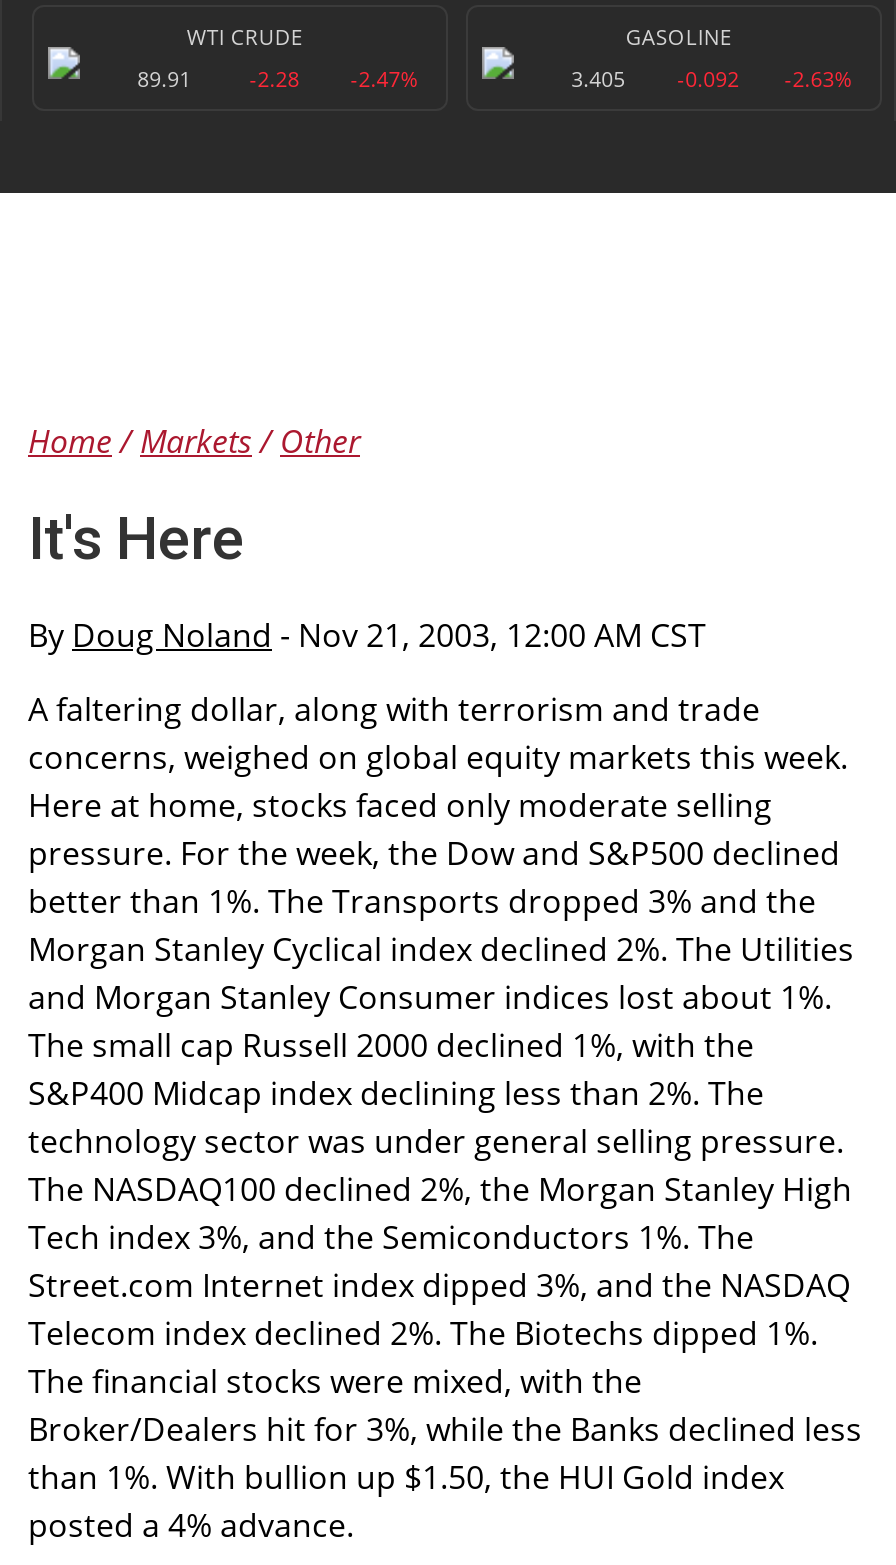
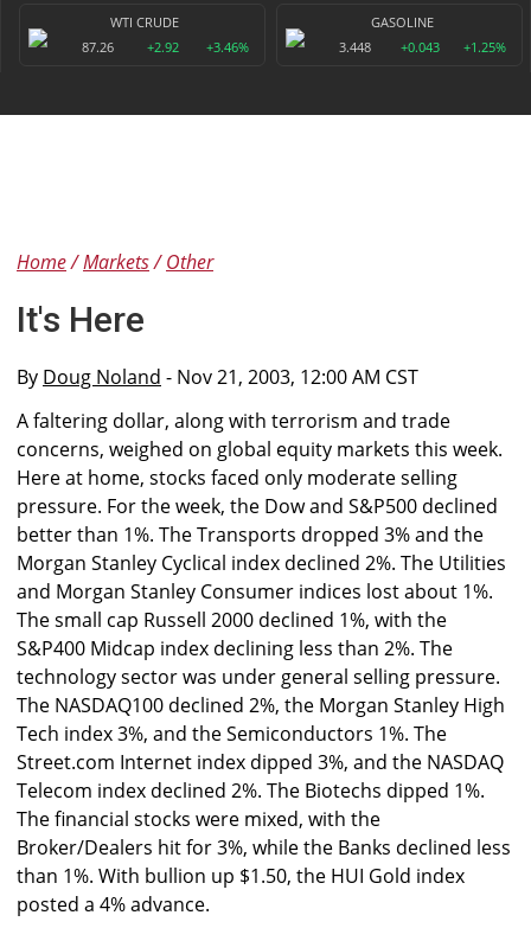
- 89.91
+ 87.26

- -2.28
+ +2.92

- -2.47%
+ +3.46%

- 3.405
+ 3.448

- -0.092
+ +0.043

- -2.63%
+ +1.25%
